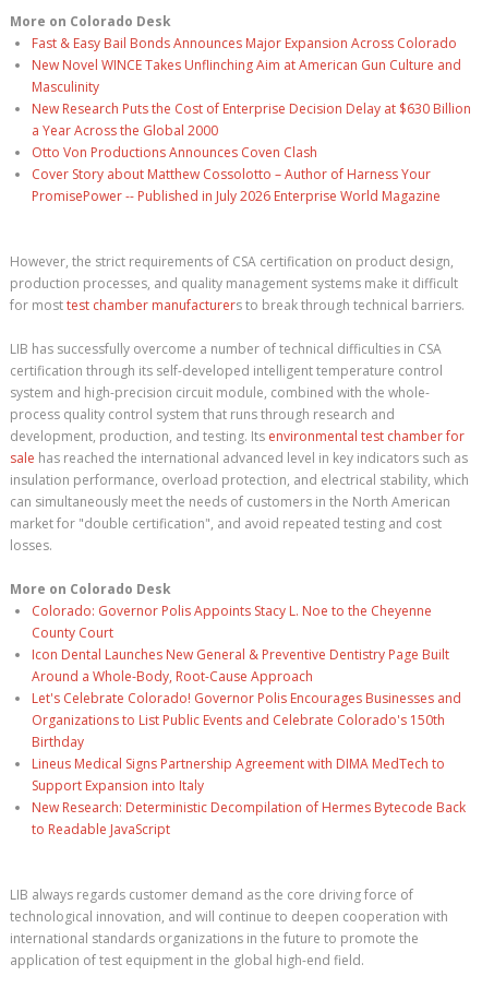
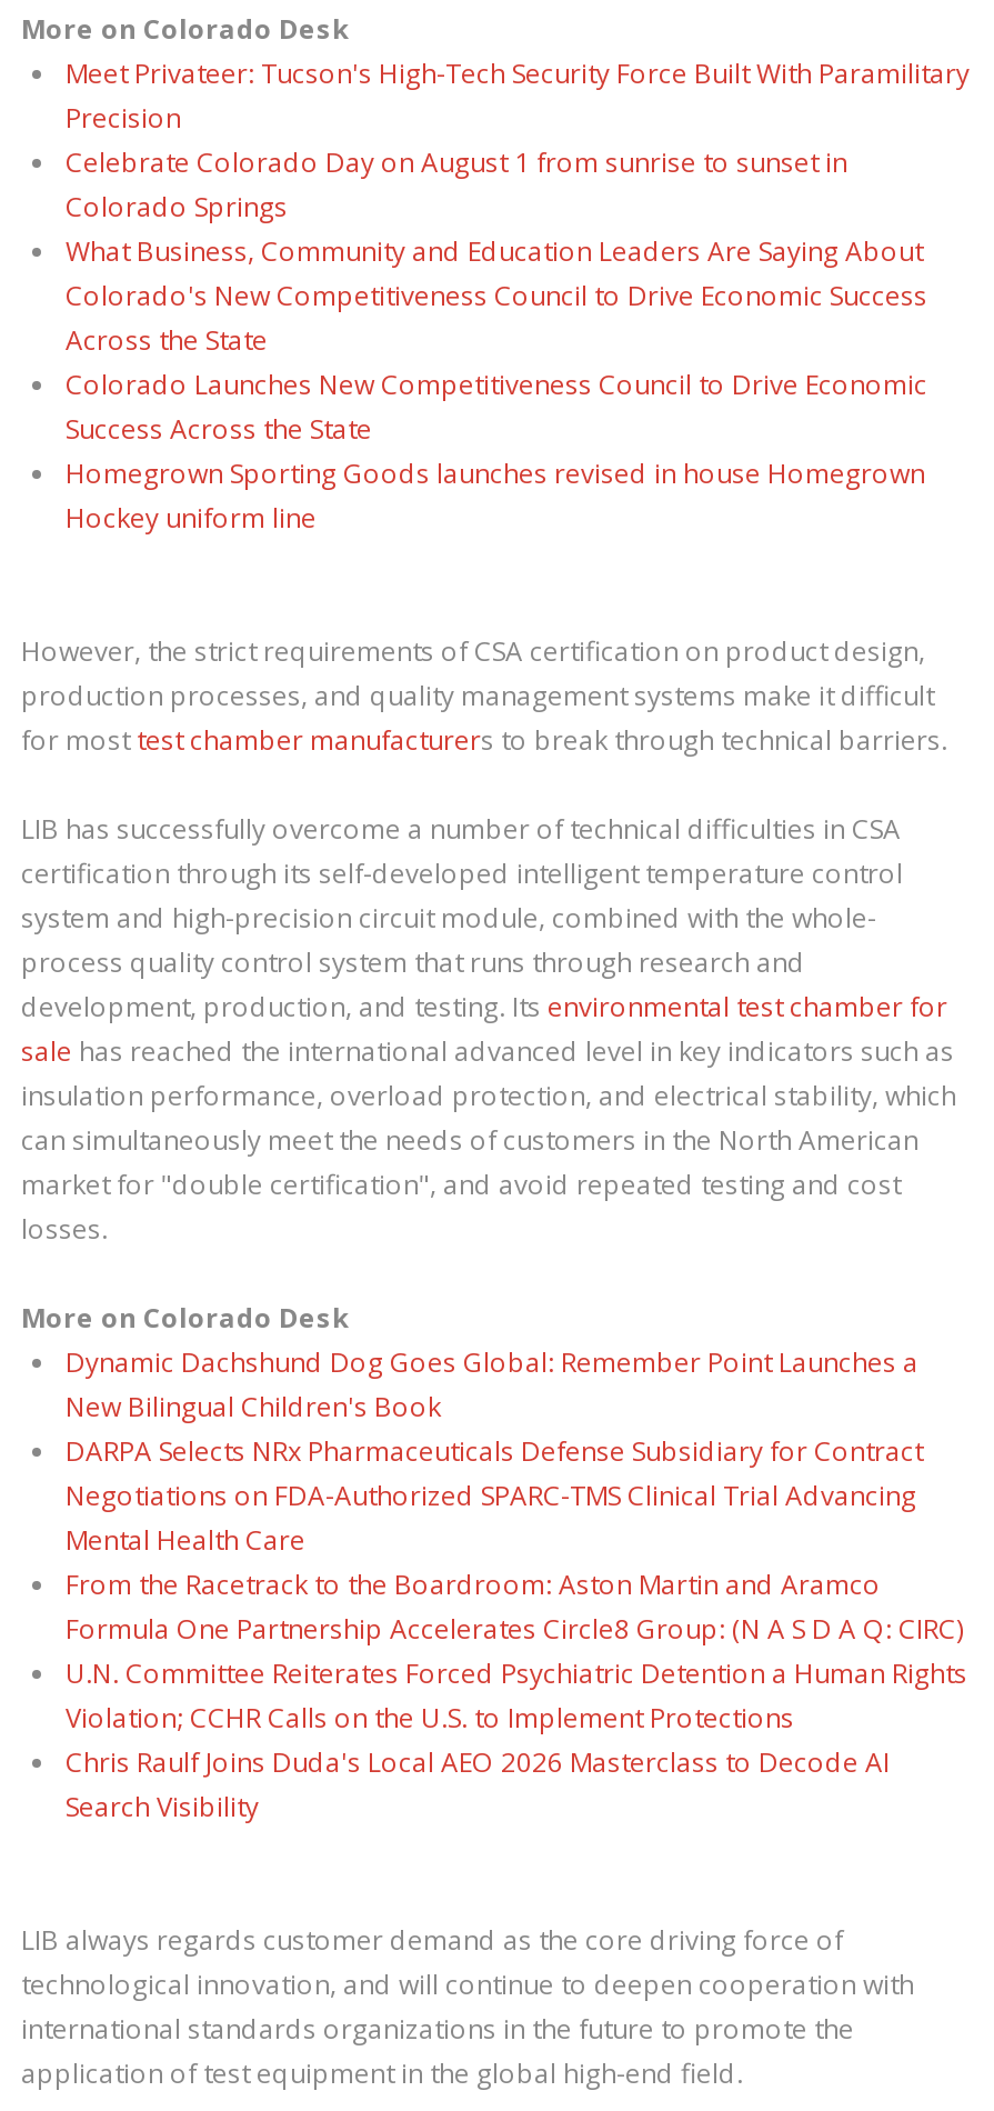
- Fast & Easy Bail Bonds Announces Major Expansion Across Colorado
- New Novel WINCE Takes Unflinching Aim at American Gun Culture and
- Masculinity
- New Research Puts the Cost of Enterprise Decision Delay at $630 Billion
- a Year Across the Global 2000
- Otto Von Productions Announces Coven Clash
- Cover Story about Matthew Cossolotto – Author of Harness Your
- PromisePower -- Published in July 2026 Enterprise World Magazine
+ Meet Privateer: Tucson's High-Tech Security Force Built With Paramilitary
+ Precision
+ Celebrate Colorado Day on August 1 from sunrise to sunset in
+ Colorado Springs
+ What Business, Community and Education Leaders Are Saying About
+ Colorado's New Competitiveness Council to Drive Economic Success
+ Across the State
+ Colorado Launches New Competitiveness Council to Drive Economic
+ Success Across the State
+ Homegrown Sporting Goods launches revised in house Homegrown
+ Hockey uniform line

- Colorado: Governor Polis Appoints Stacy L. Noe to the Cheyenne
- County Court
- Icon Dental Launches New General & Preventive Dentistry Page Built
- Around a Whole-Body, Root-Cause Approach
- Let's Celebrate Colorado! Governor Polis Encourages Businesses and
- Organizations to List Public Events and Celebrate Colorado's 150th
- Birthday
- Lineus Medical Signs Partnership Agreement with DIMA MedTech to
- Support Expansion into Italy
- New Research: Deterministic Decompilation of Hermes Bytecode Back
- to Readable JavaScript
+ Dynamic Dachshund Dog Goes Global: Remember Point Launches a
+ New Bilingual Children's Book
+ DARPA Selects NRx Pharmaceuticals Defense Subsidiary for Contract
+ Negotiations on FDA-Authorized SPARC-TMS Clinical Trial Advancing
+ Mental Health Care
+ From the Racetrack to the Boardroom: Aston Martin and Aramco
+ Formula One Partnership Accelerates Circle8 Group: (N A S D A Q: CIRC)
+ U.N. Committee Reiterates Forced Psychiatric Detention a Human Rights
+ Violation; CCHR Calls on the U.S. to Implement Protections
+ Chris Raulf Joins Duda's Local AEO 2026 Masterclass to Decode AI
+ Search Visibility
